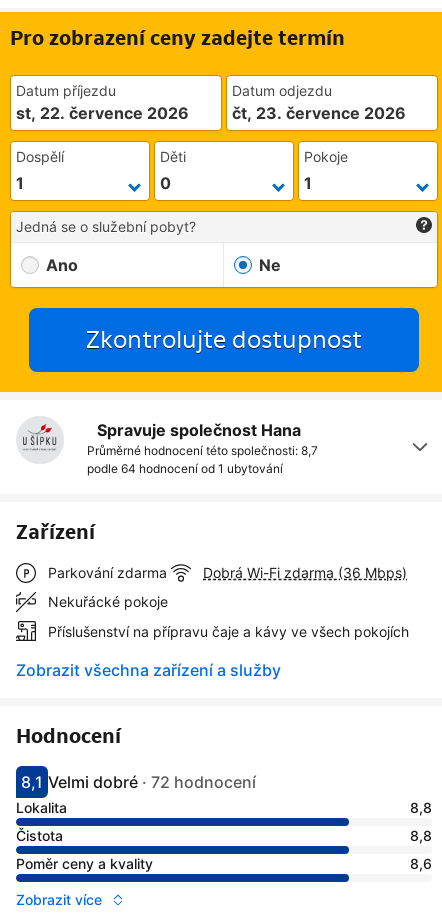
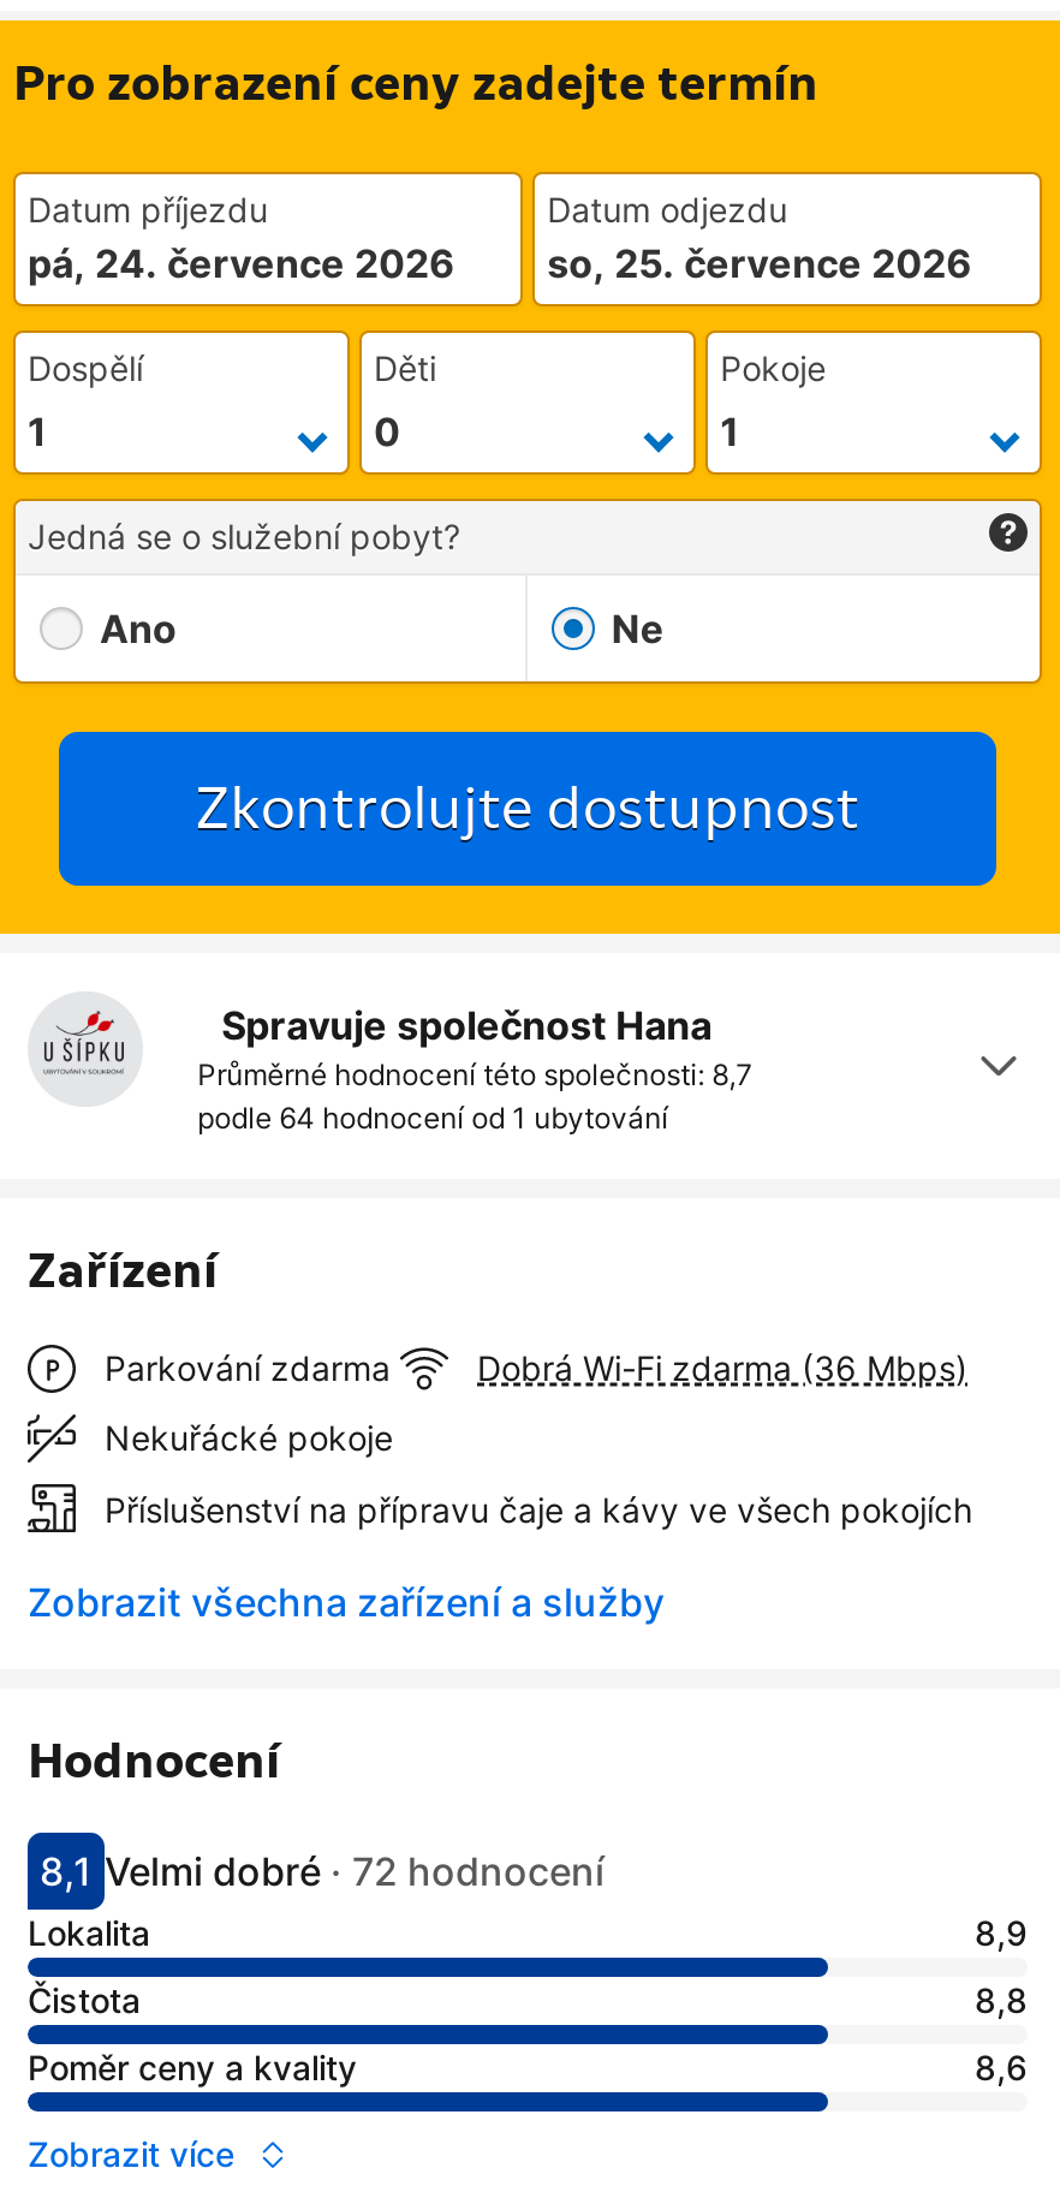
- st, 22. července 2026
+ pá, 24. července 2026

- čt, 23. července 2026
+ so, 25. července 2026

- 8,8
+ 8,9
